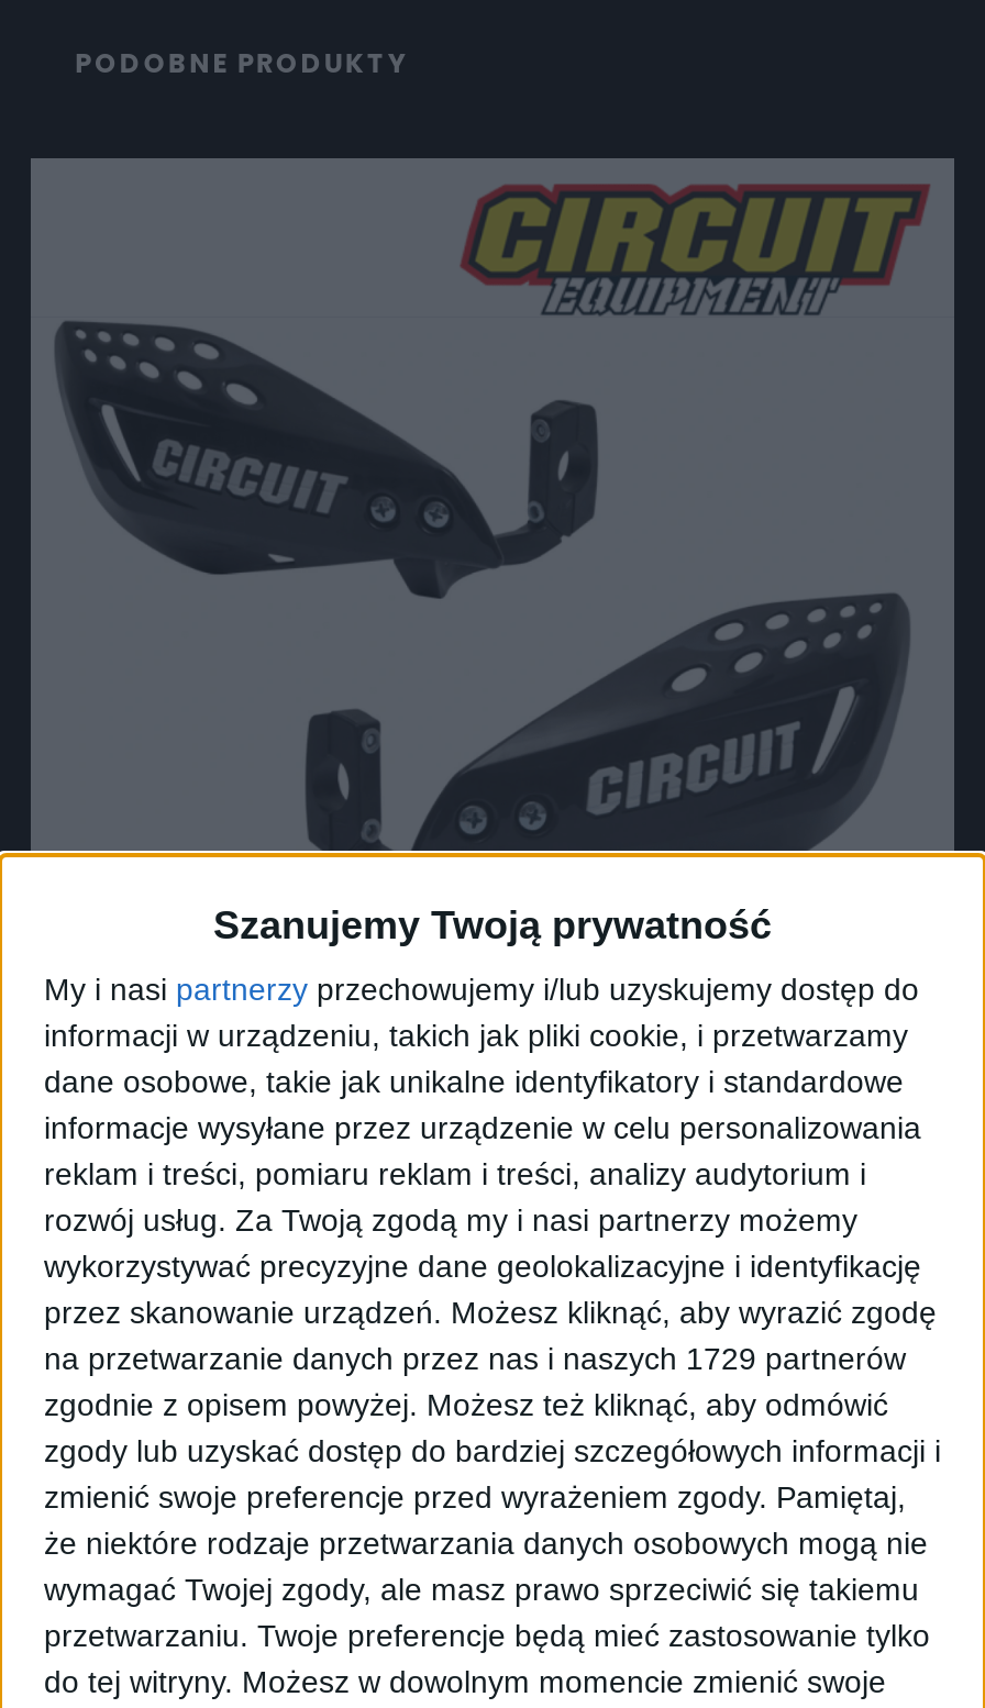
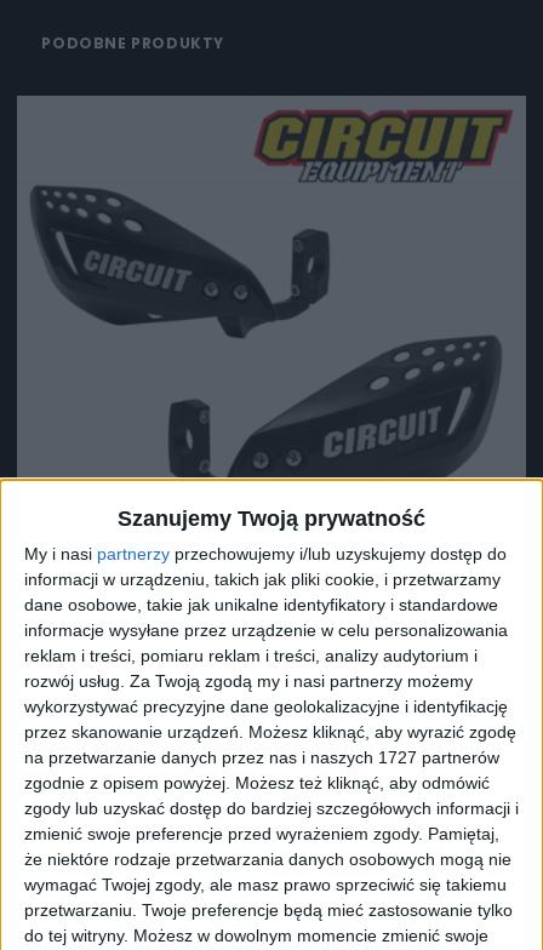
- na przetwarzanie danych przez nas i naszych 1729 partnerów
+ na przetwarzanie danych przez nas i naszych 1727 partnerów
